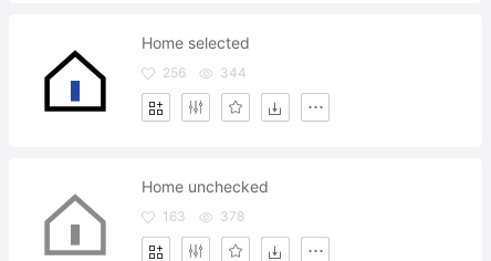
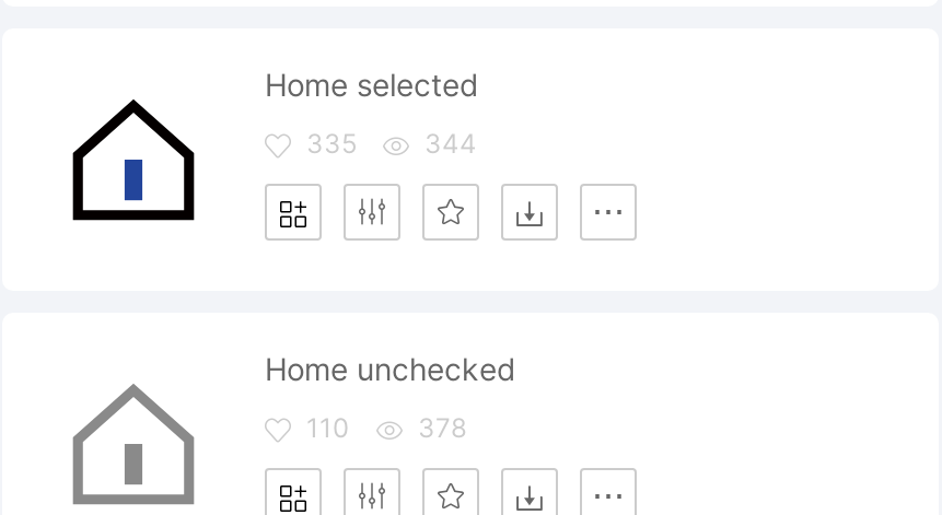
- 256
+ 335

- 163
+ 110
